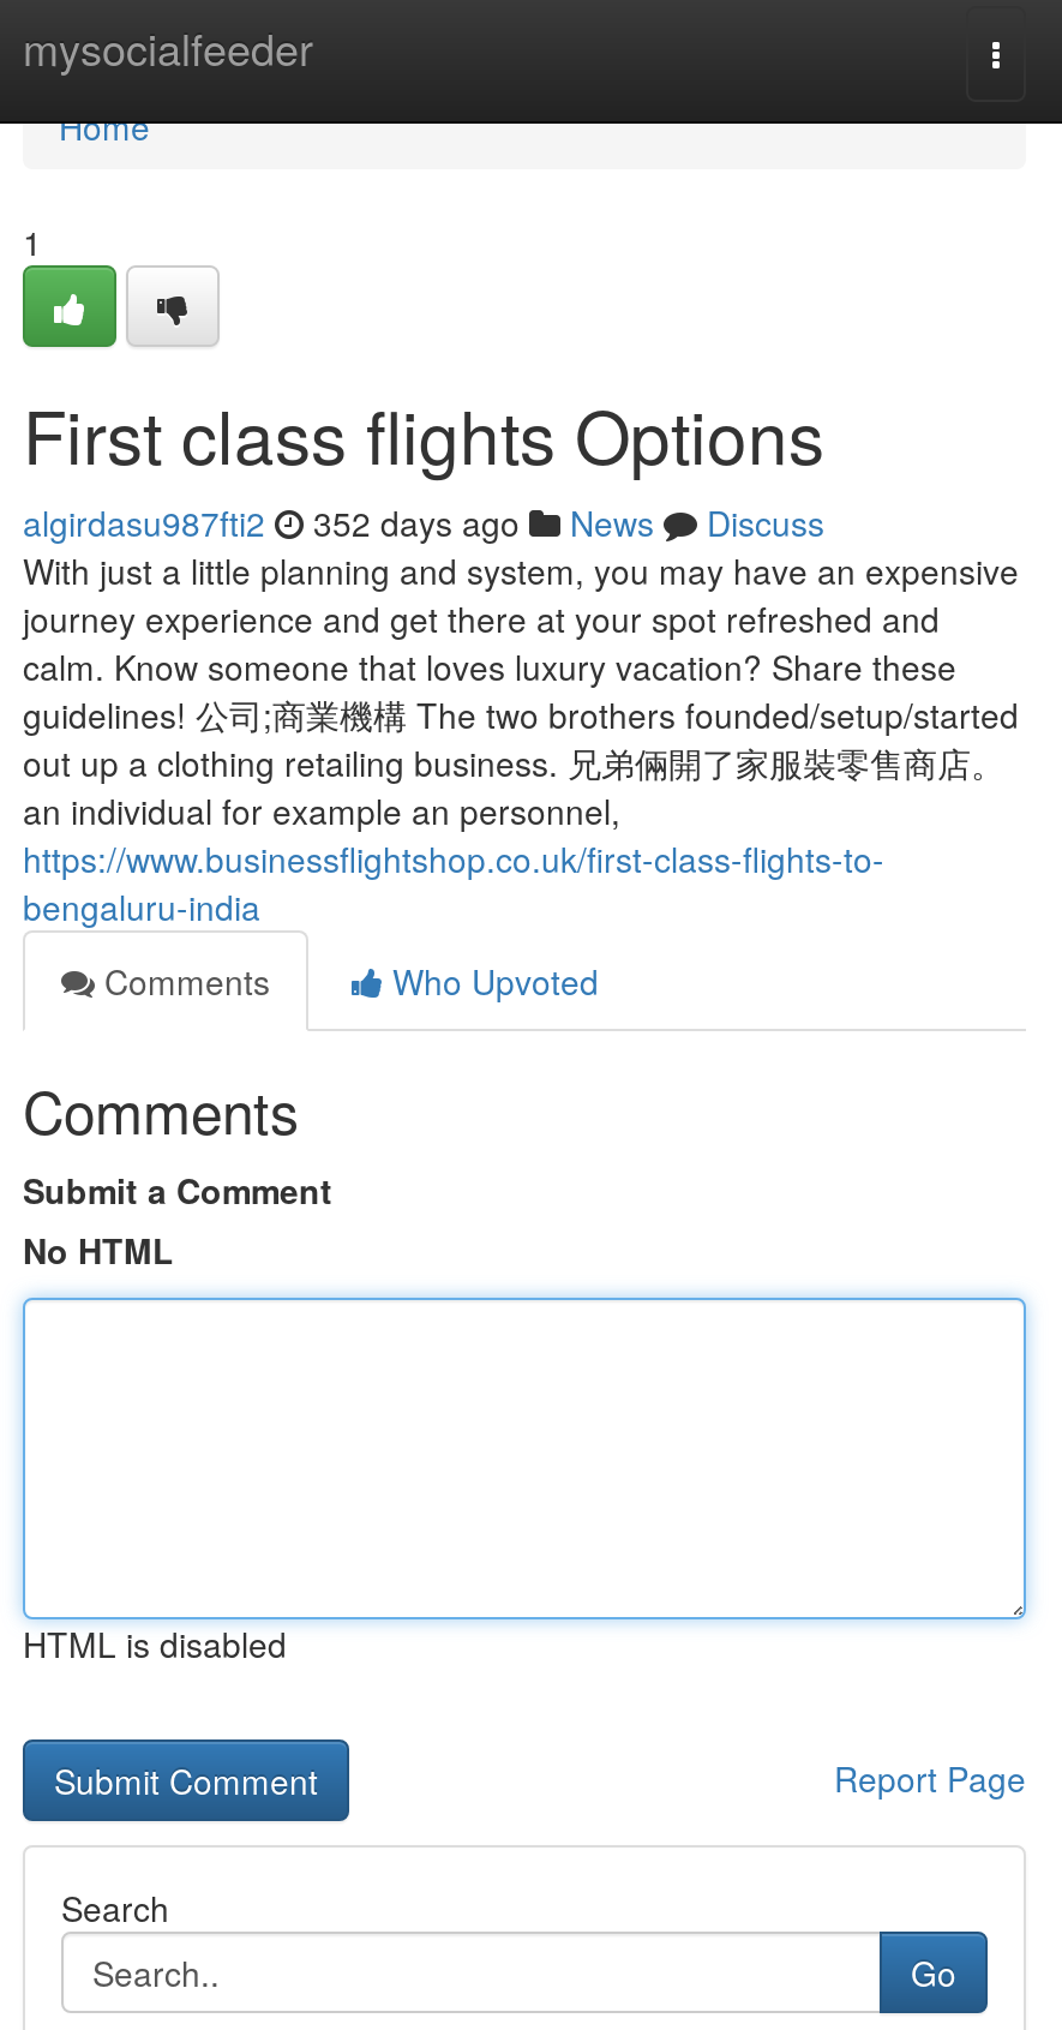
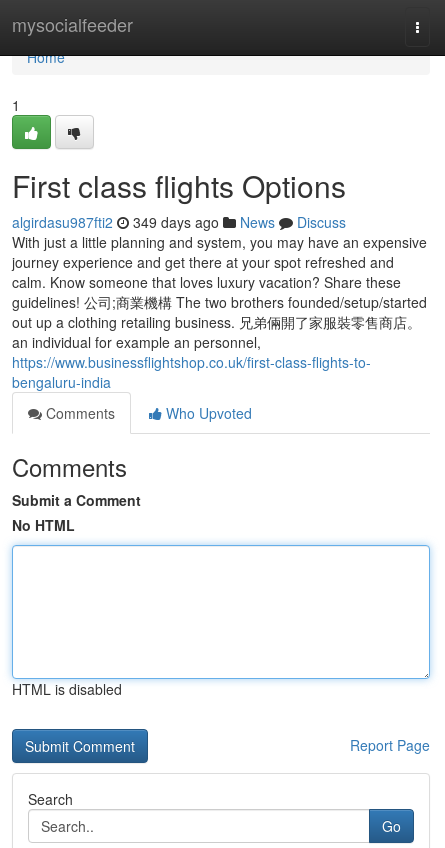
- algirdasu987fti2 352 days ago News Discuss
+ algirdasu987fti2 349 days ago News Discuss
